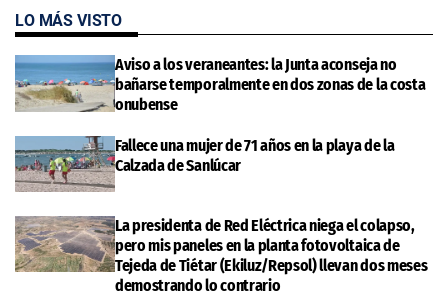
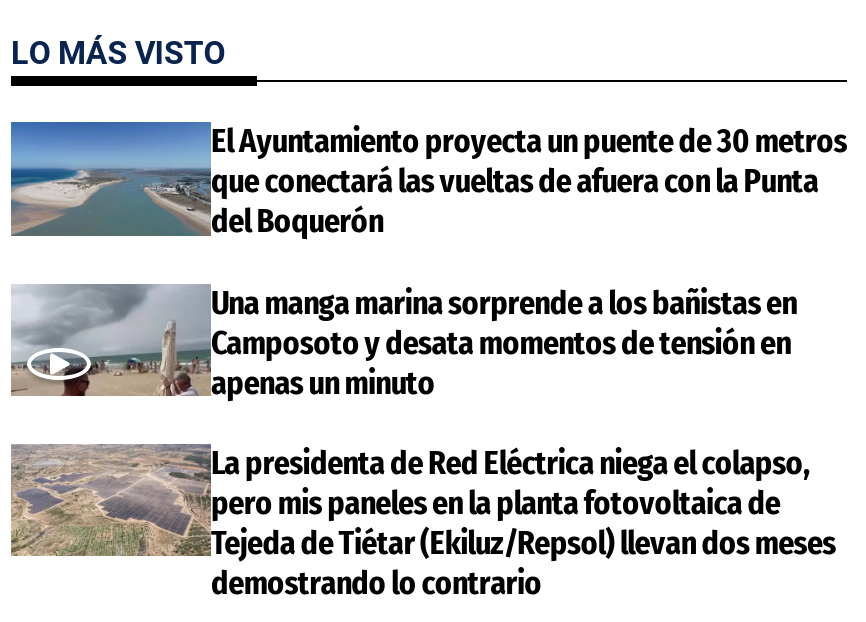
- [image]
- Aviso a los veraneantes: la Junta aconseja no
- bañarse temporalmente en dos zonas de la costa
- onubense
+ [image]
+ El Ayuntamiento proyecta un puente de 30 metros
+ que conectará las vueltas de afuera con la Punta
+ del Boquerón

- [image]
- Fallece una mujer de 71 años en la playa de la
- Calzada de Sanlúcar
+ [image]
+ Una manga marina sorprende a los bañistas en
+ Camposoto y desata momentos de tensión en
+ apenas un minuto
